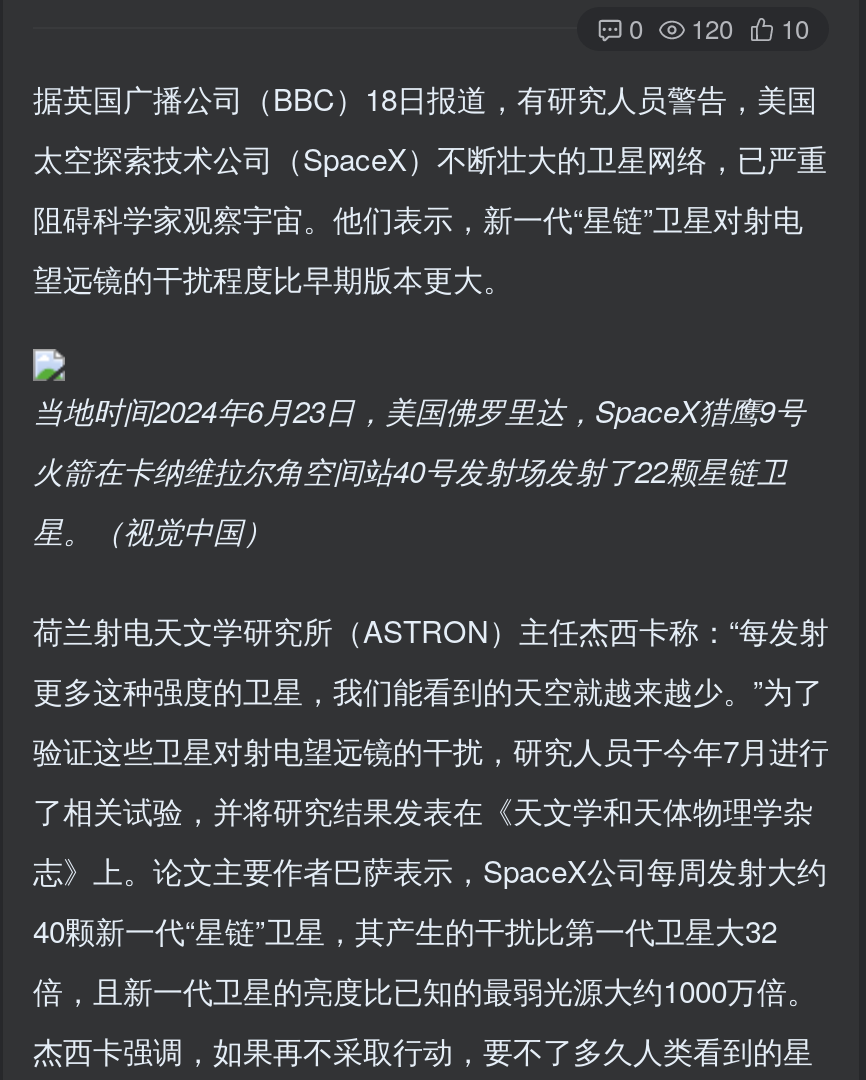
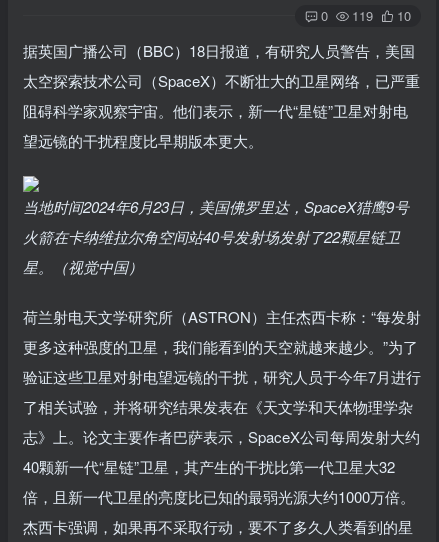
- 0 120 10
+ 0 119 10
